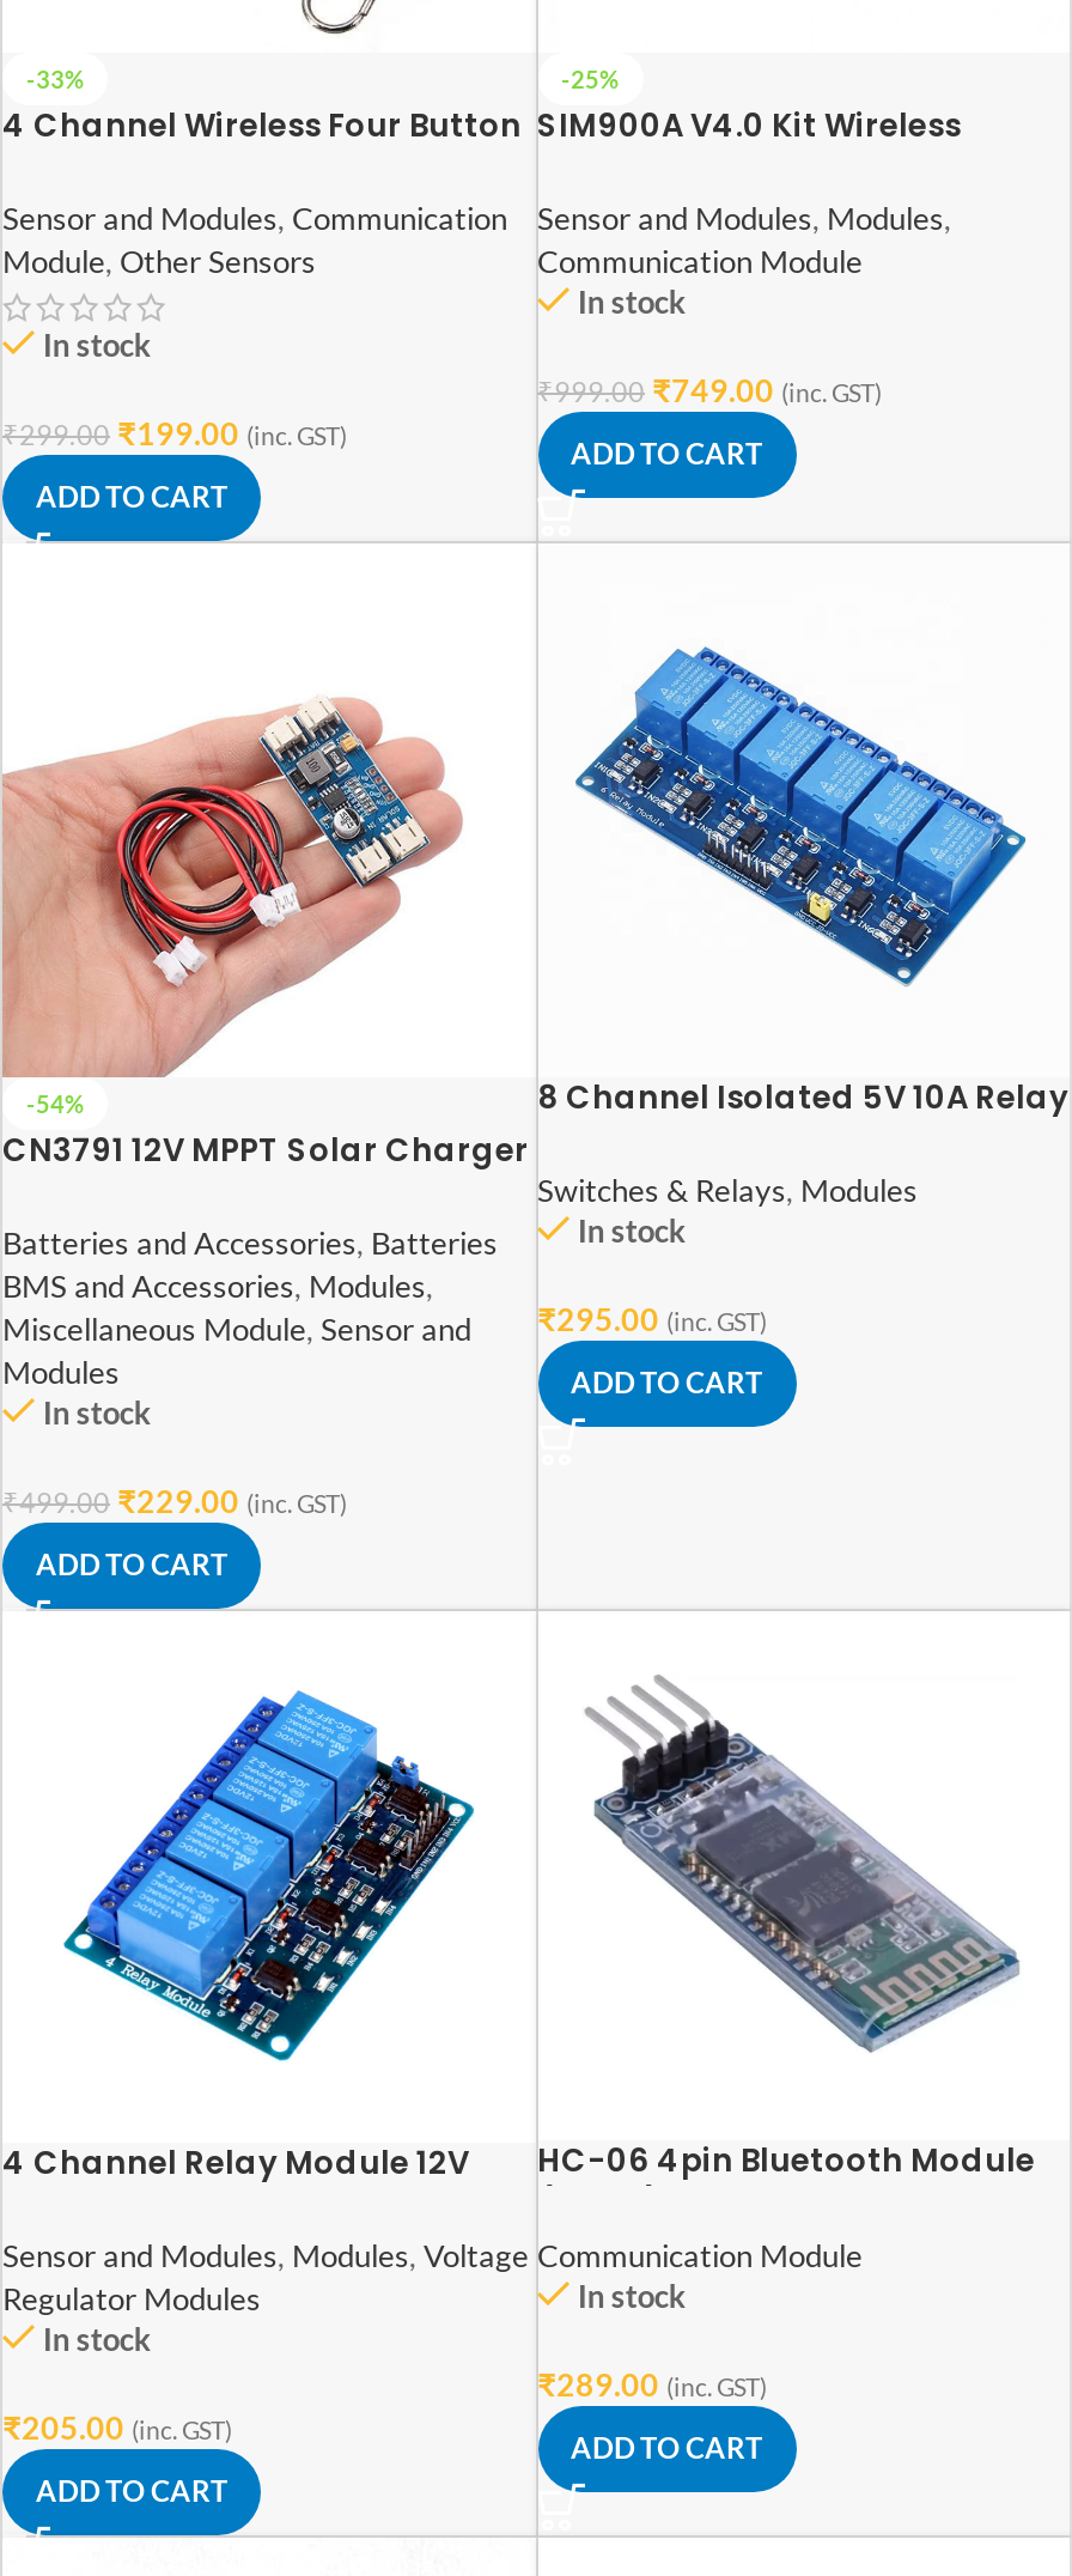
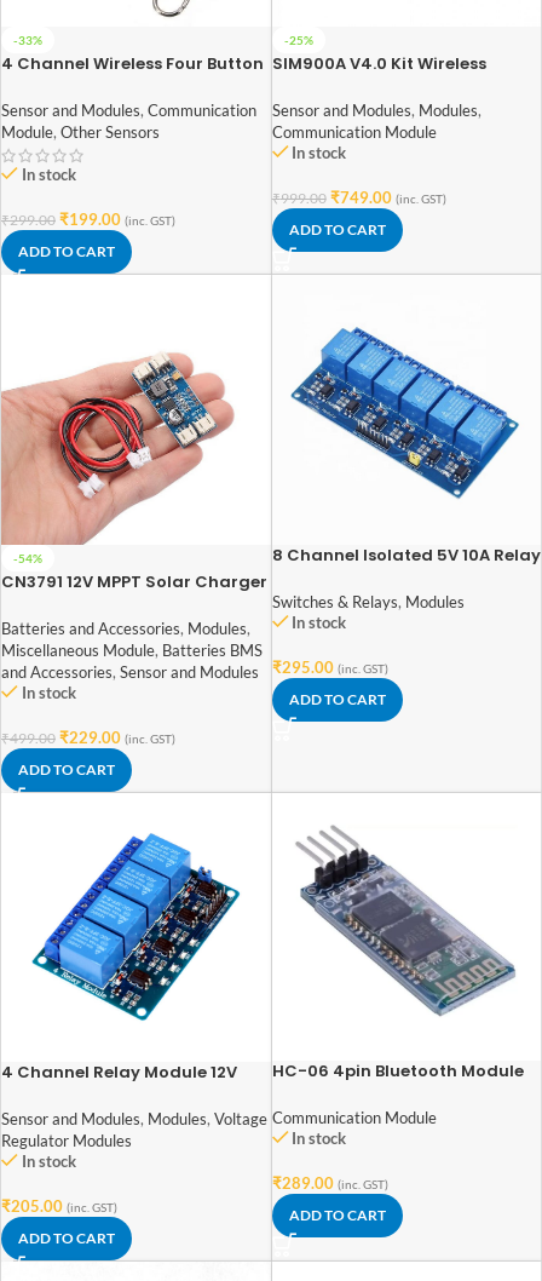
- Batteries and Accessories, Batteries
- BMS and Accessories, Modules,
- Miscellaneous Module, Sensor and
- Modules
+ Batteries and Accessories, Modules,
+ Miscellaneous Module, Batteries BMS
+ and Accessories, Sensor and Modules
